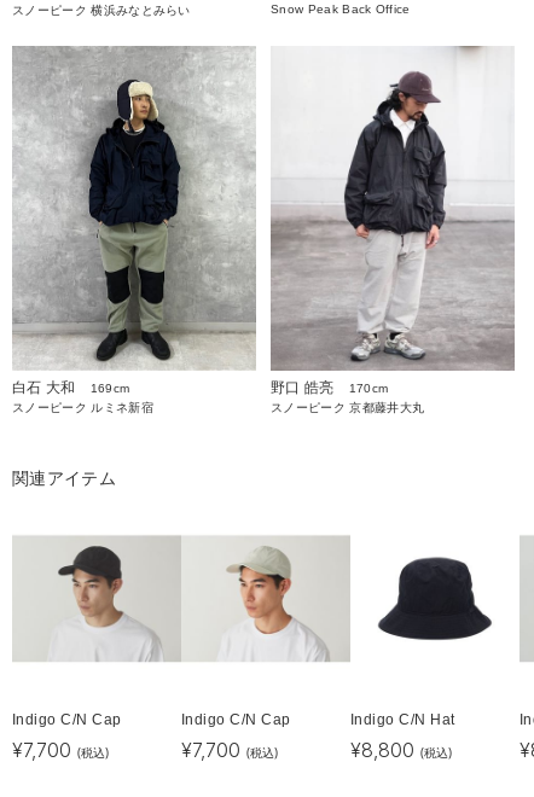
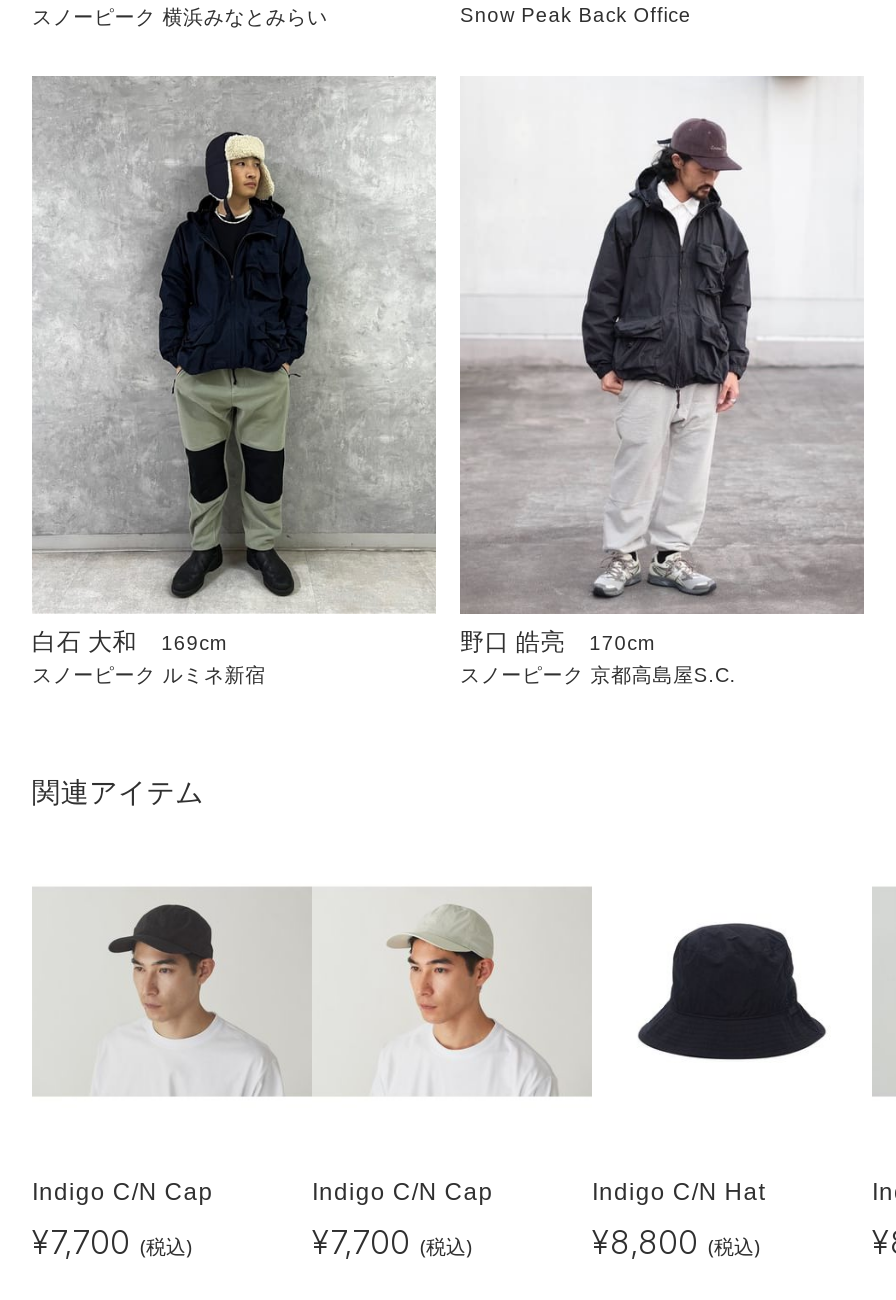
- スノーピーク 京都藤井大丸
+ スノーピーク 京都高島屋S.C.
